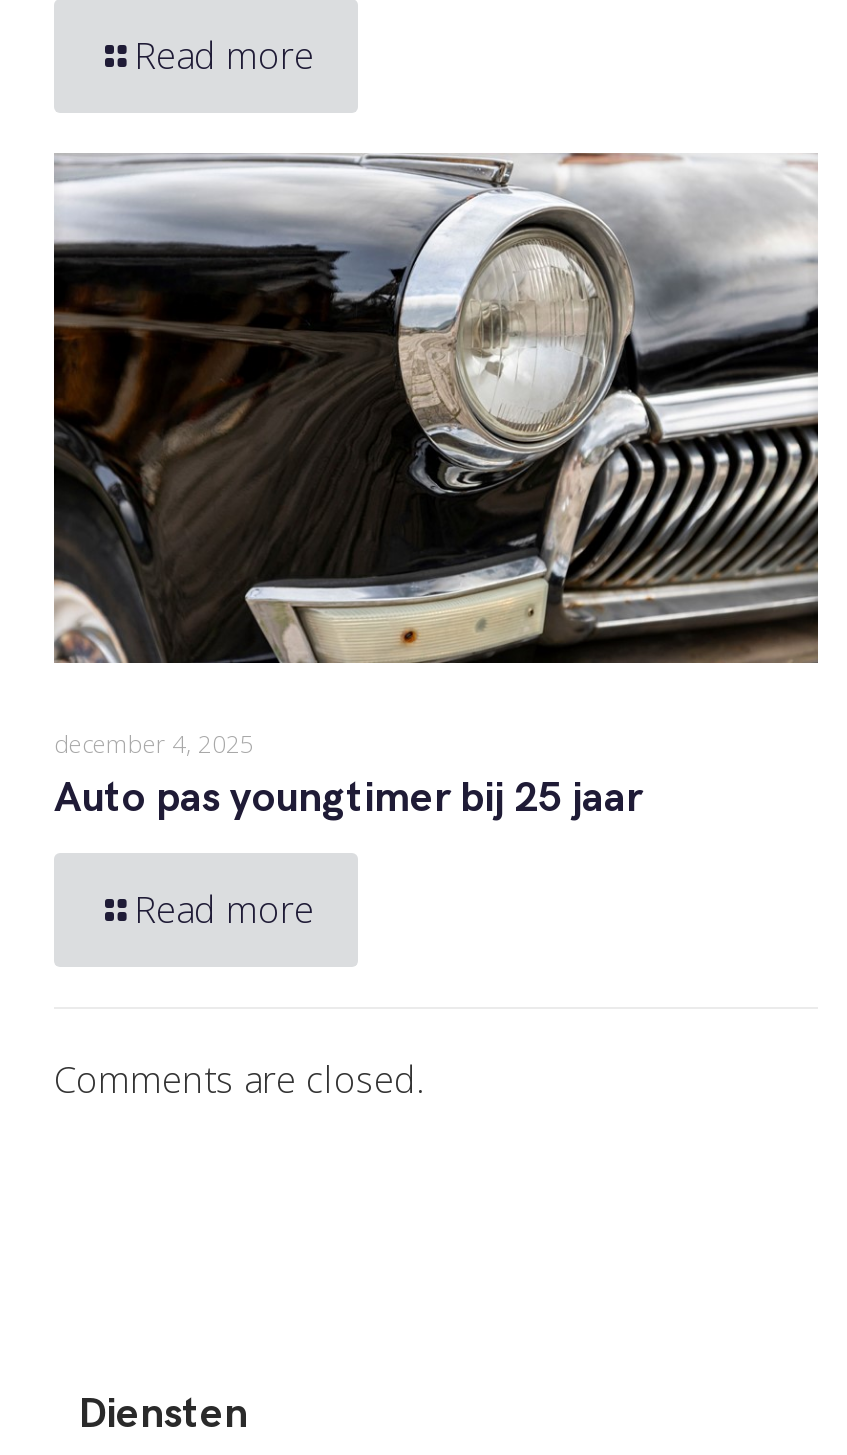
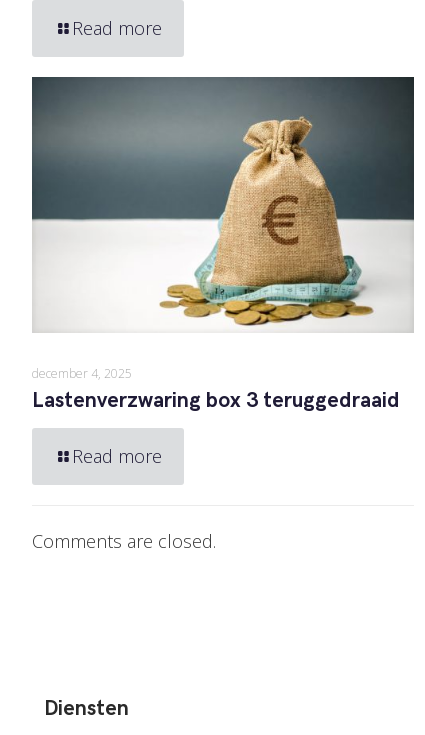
- [image]
+ [image]

- Auto pas youngtimer bij 25 jaar
+ Lastenverzwaring box 3 teruggedraaid
